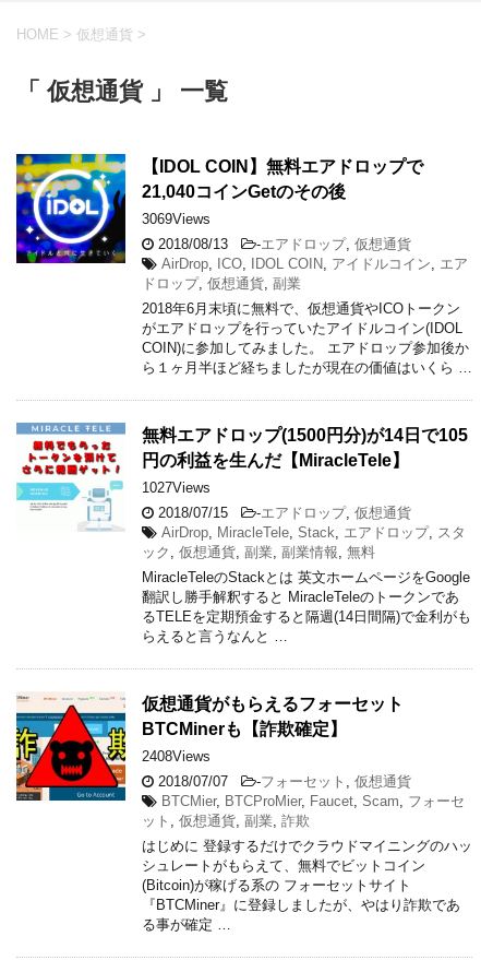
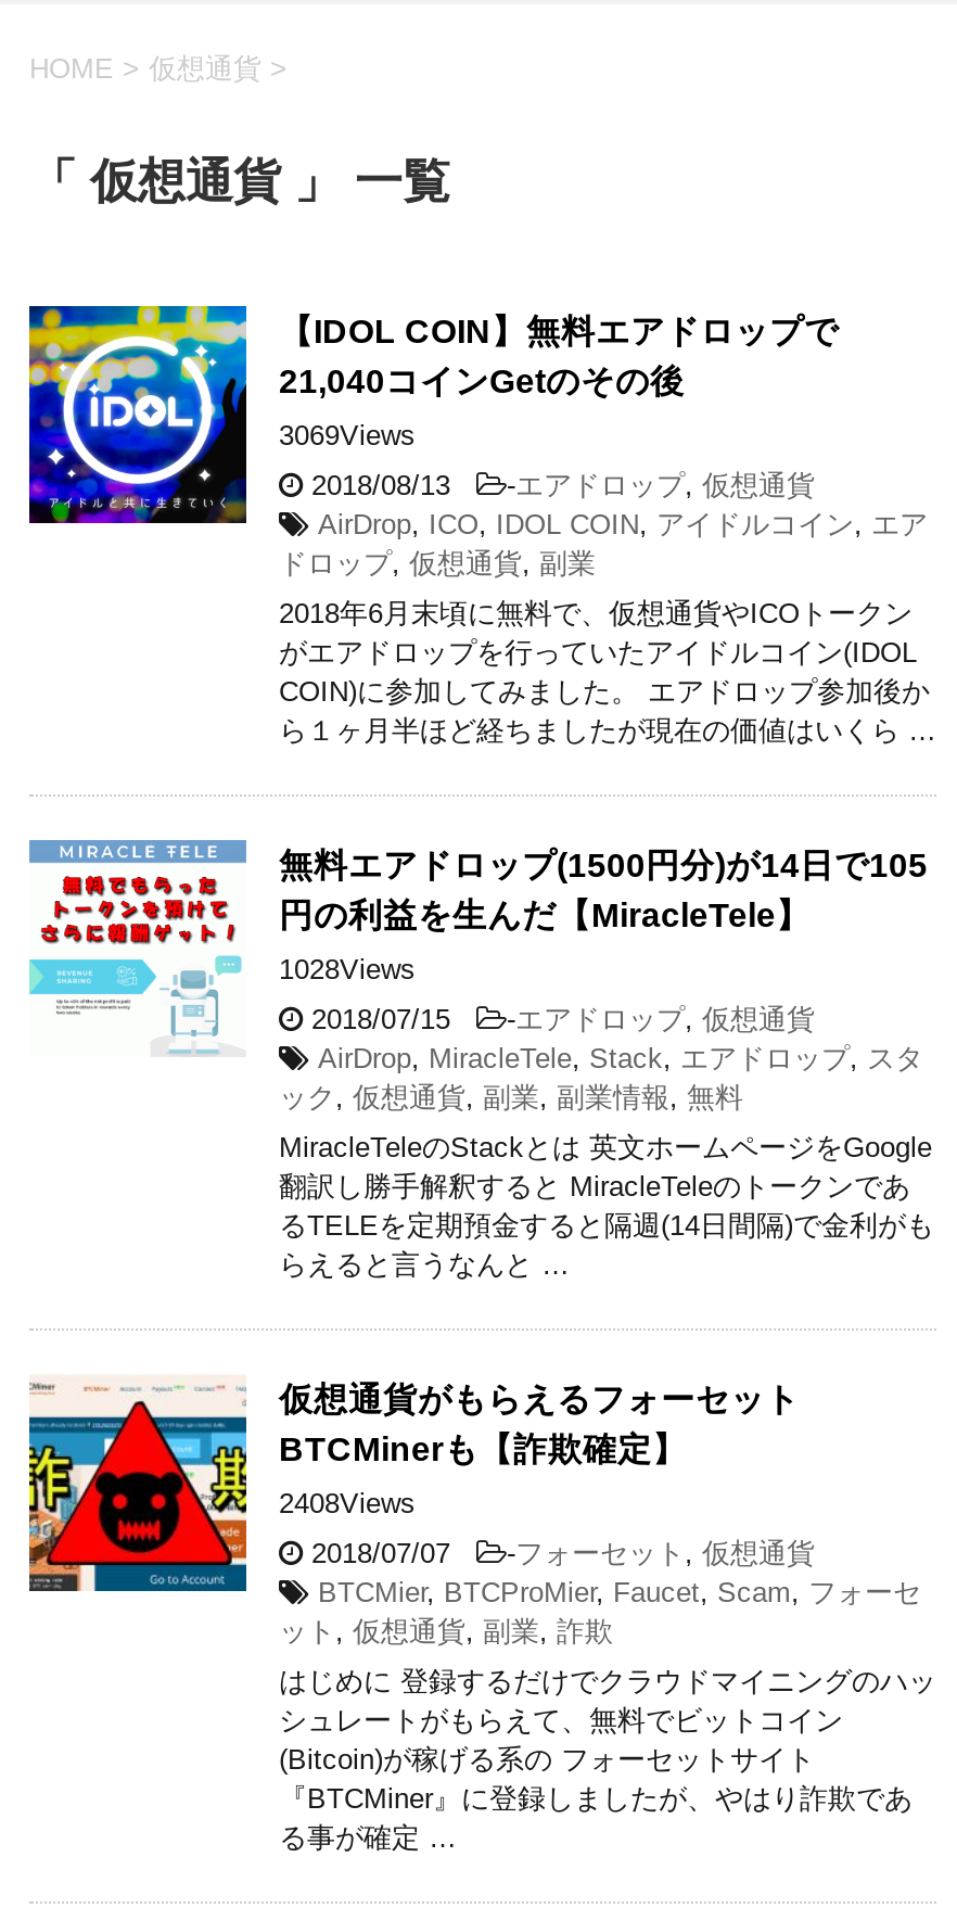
- 1027Views
+ 1028Views
